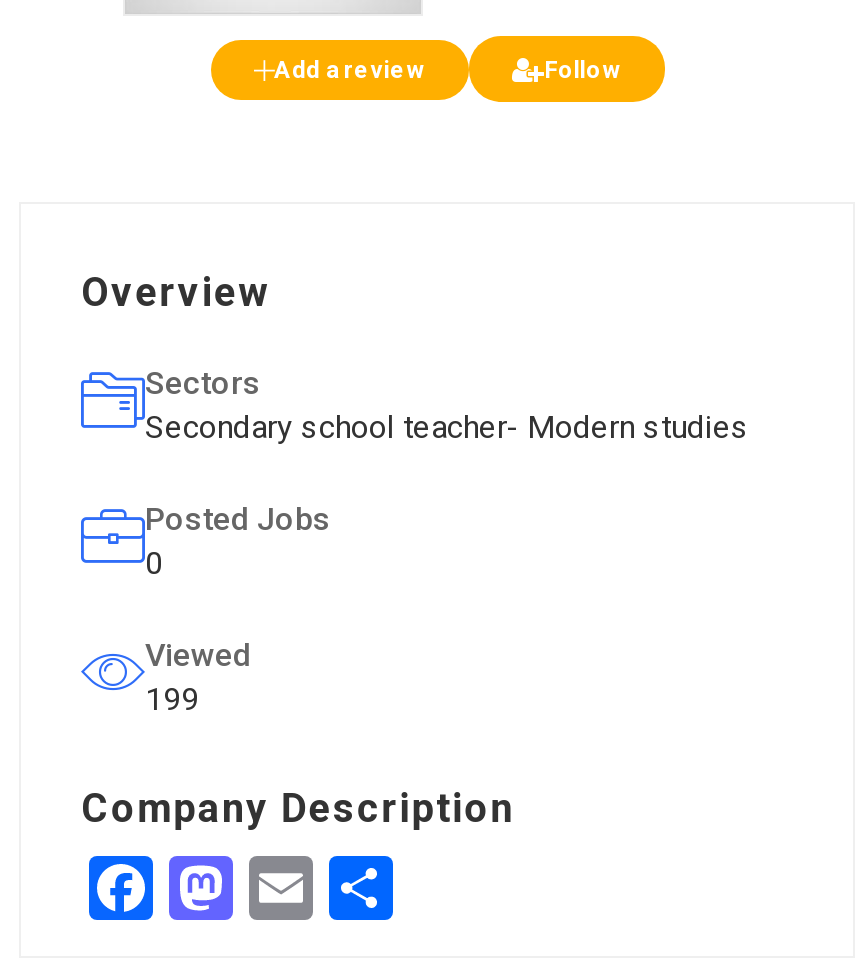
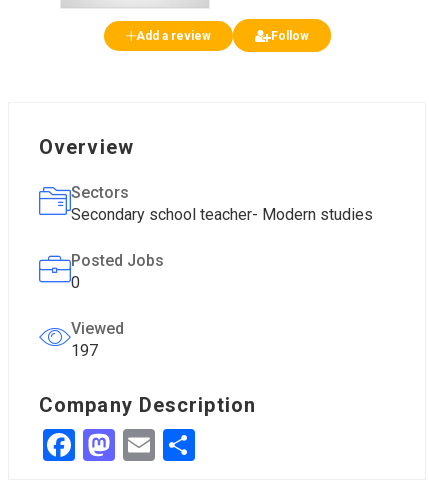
- 199
+ 197
